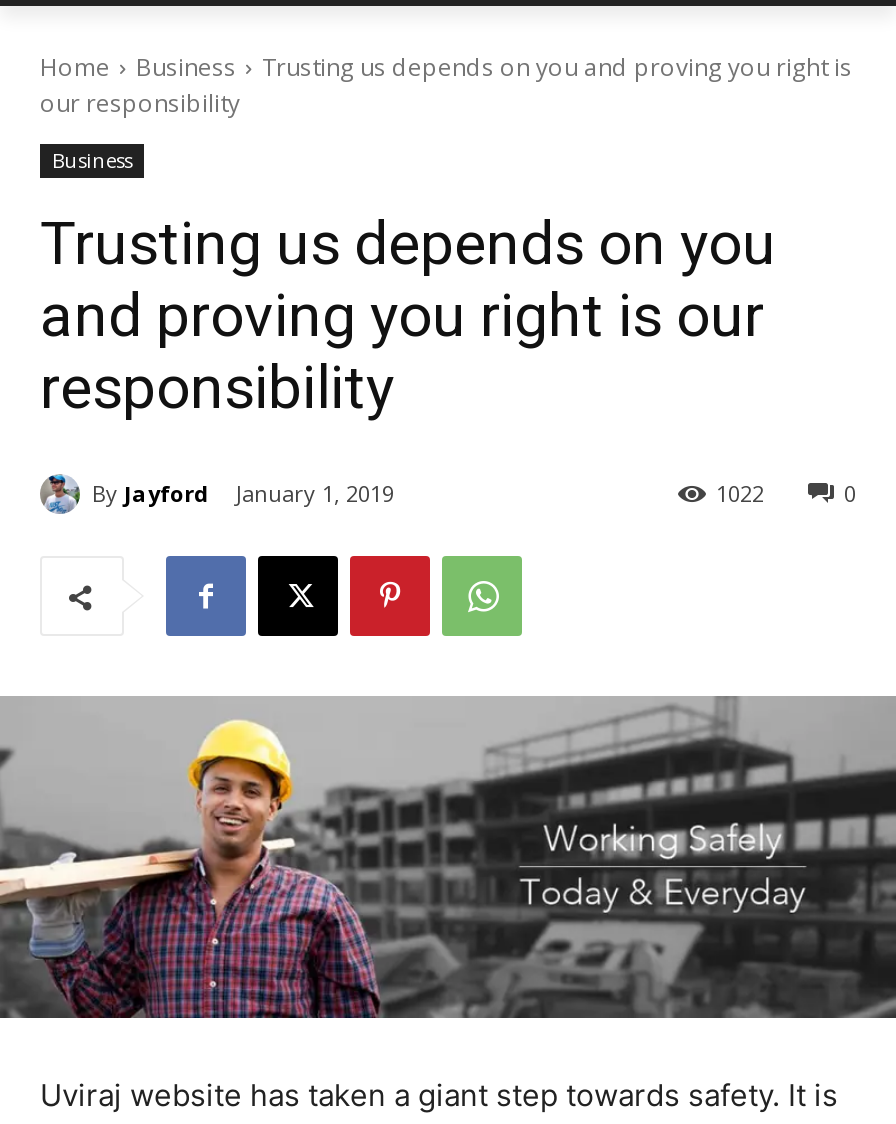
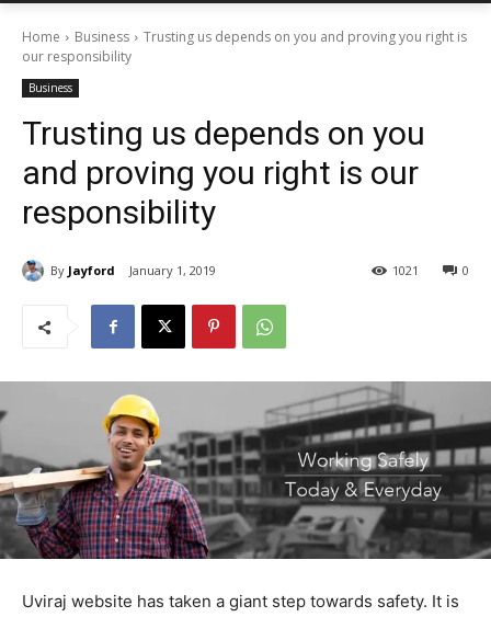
- 1022
+ 1021
